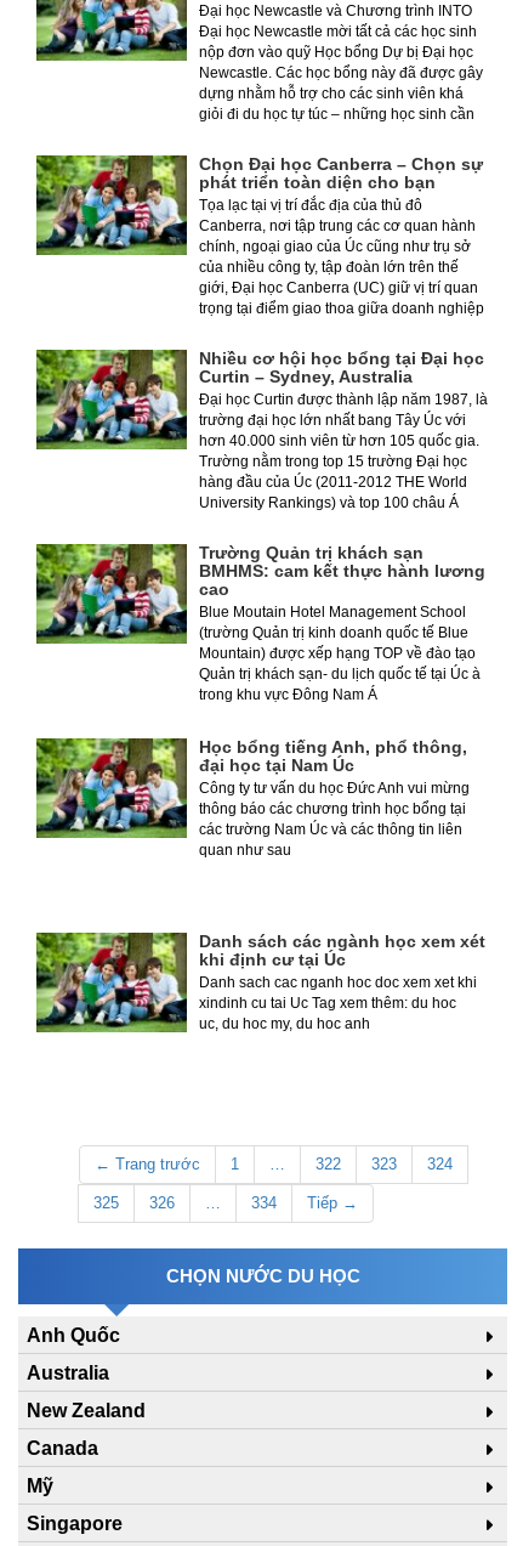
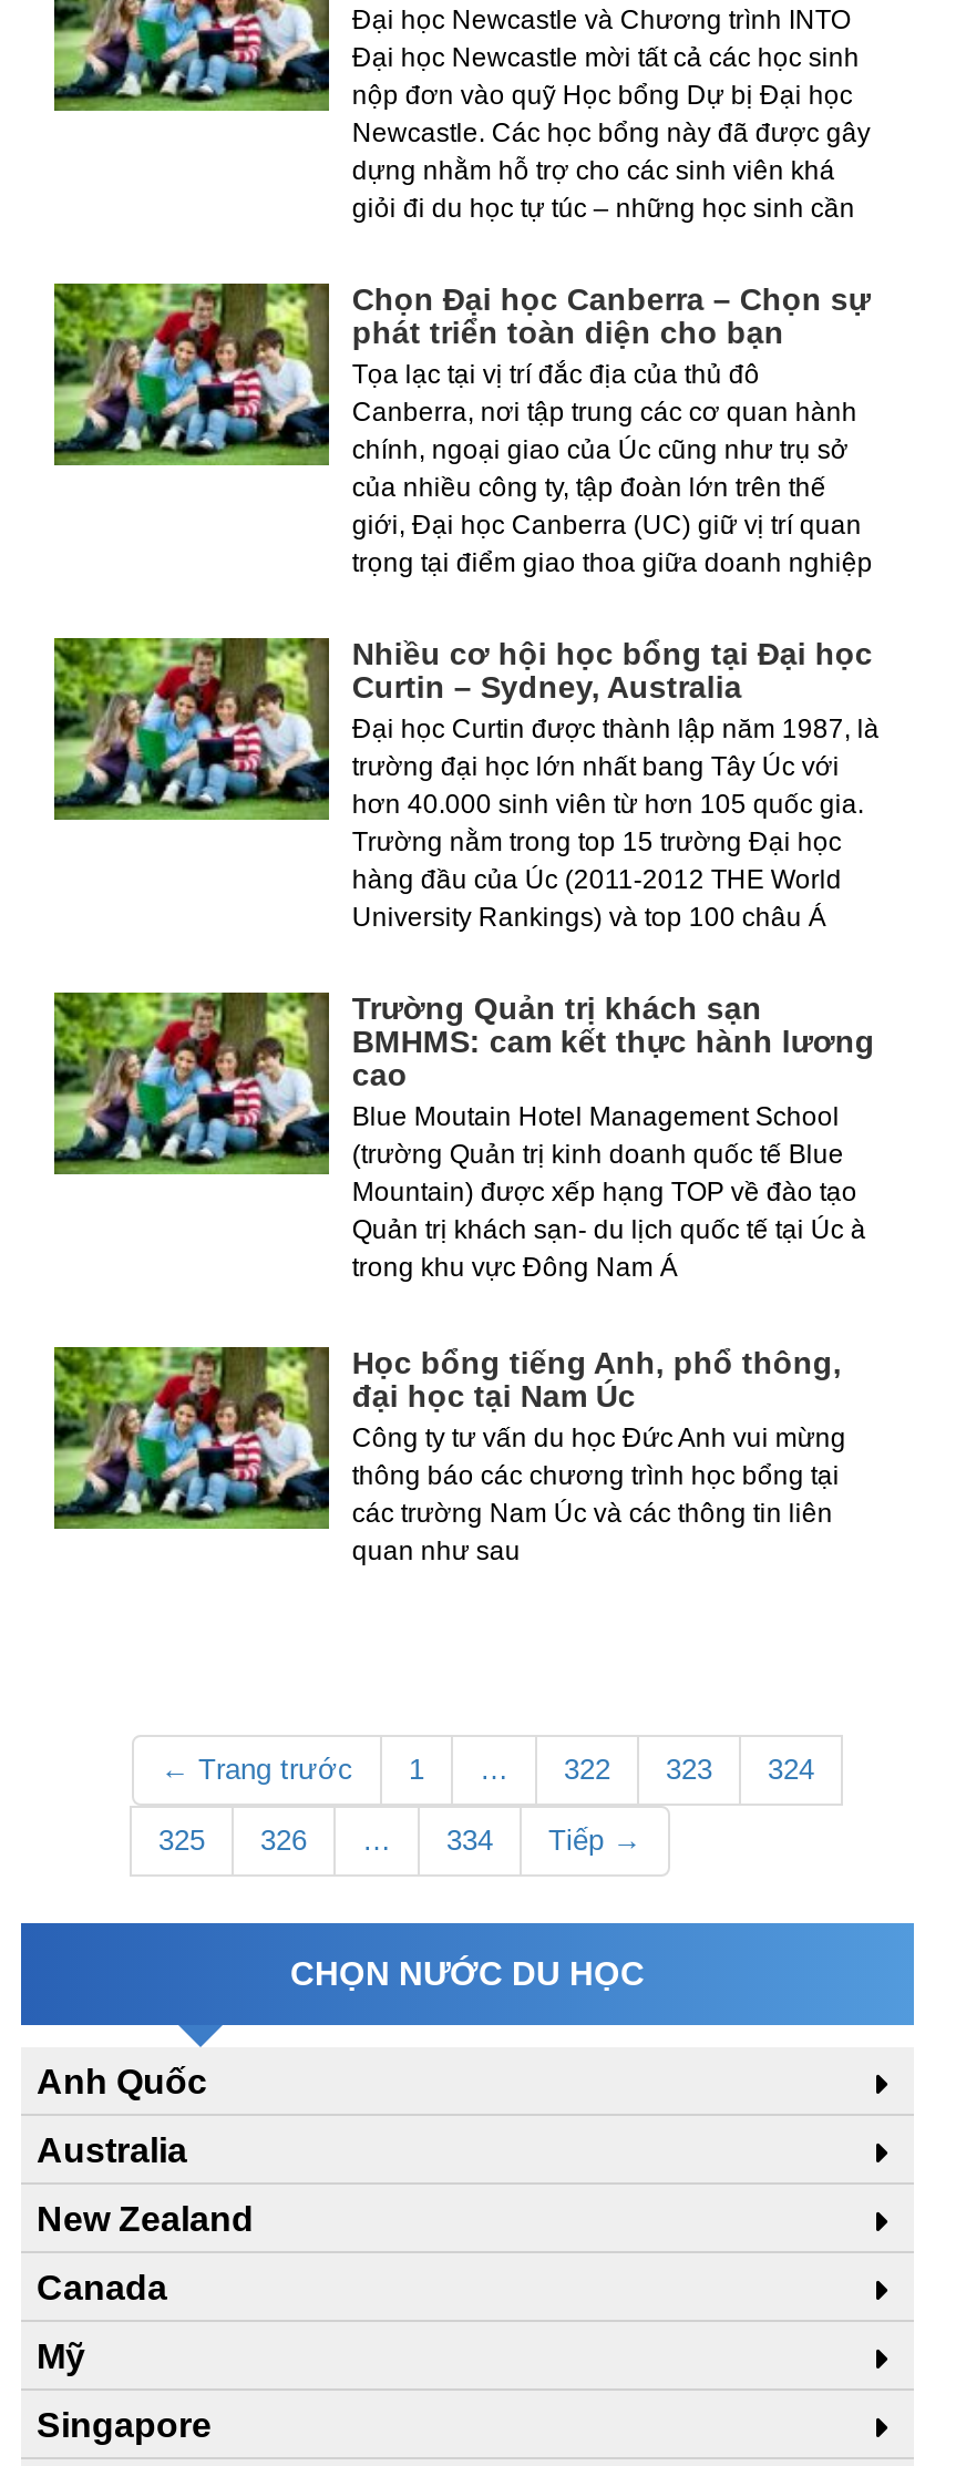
- Danh sách các ngành học xem xét
- khi định cư tại Úc
- Danh sach cac nganh hoc doc xem xet khi
- xindinh cu tai Uc Tag xem thêm: du hoc
- uc, du hoc my, du hoc anh
